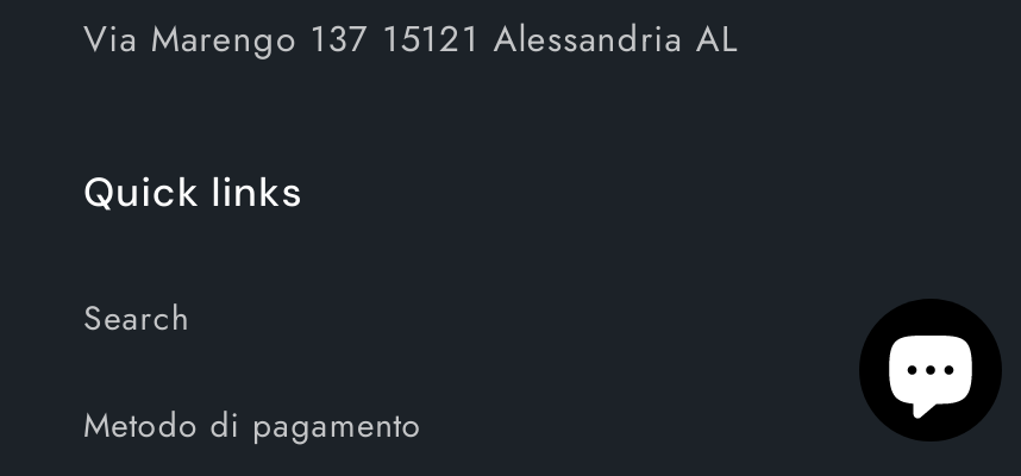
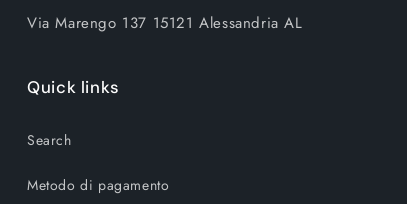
- [image]
